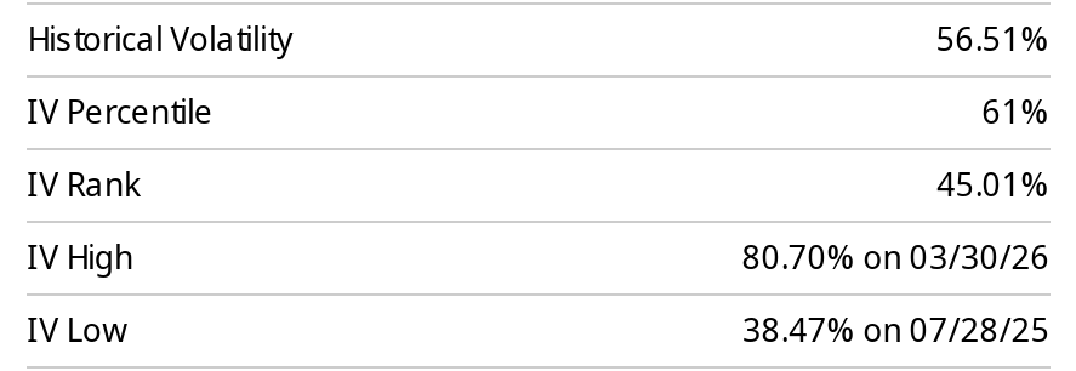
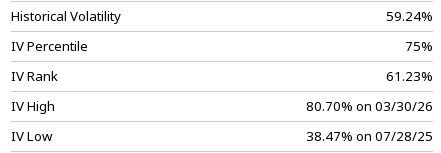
- 56.51%
+ 59.24%

- 61%
+ 75%

- 45.01%
+ 61.23%
